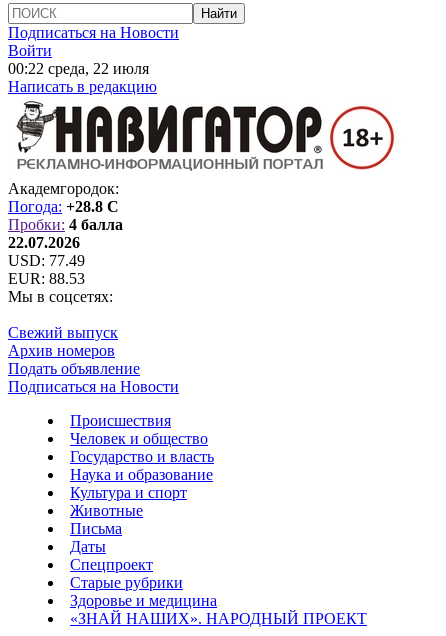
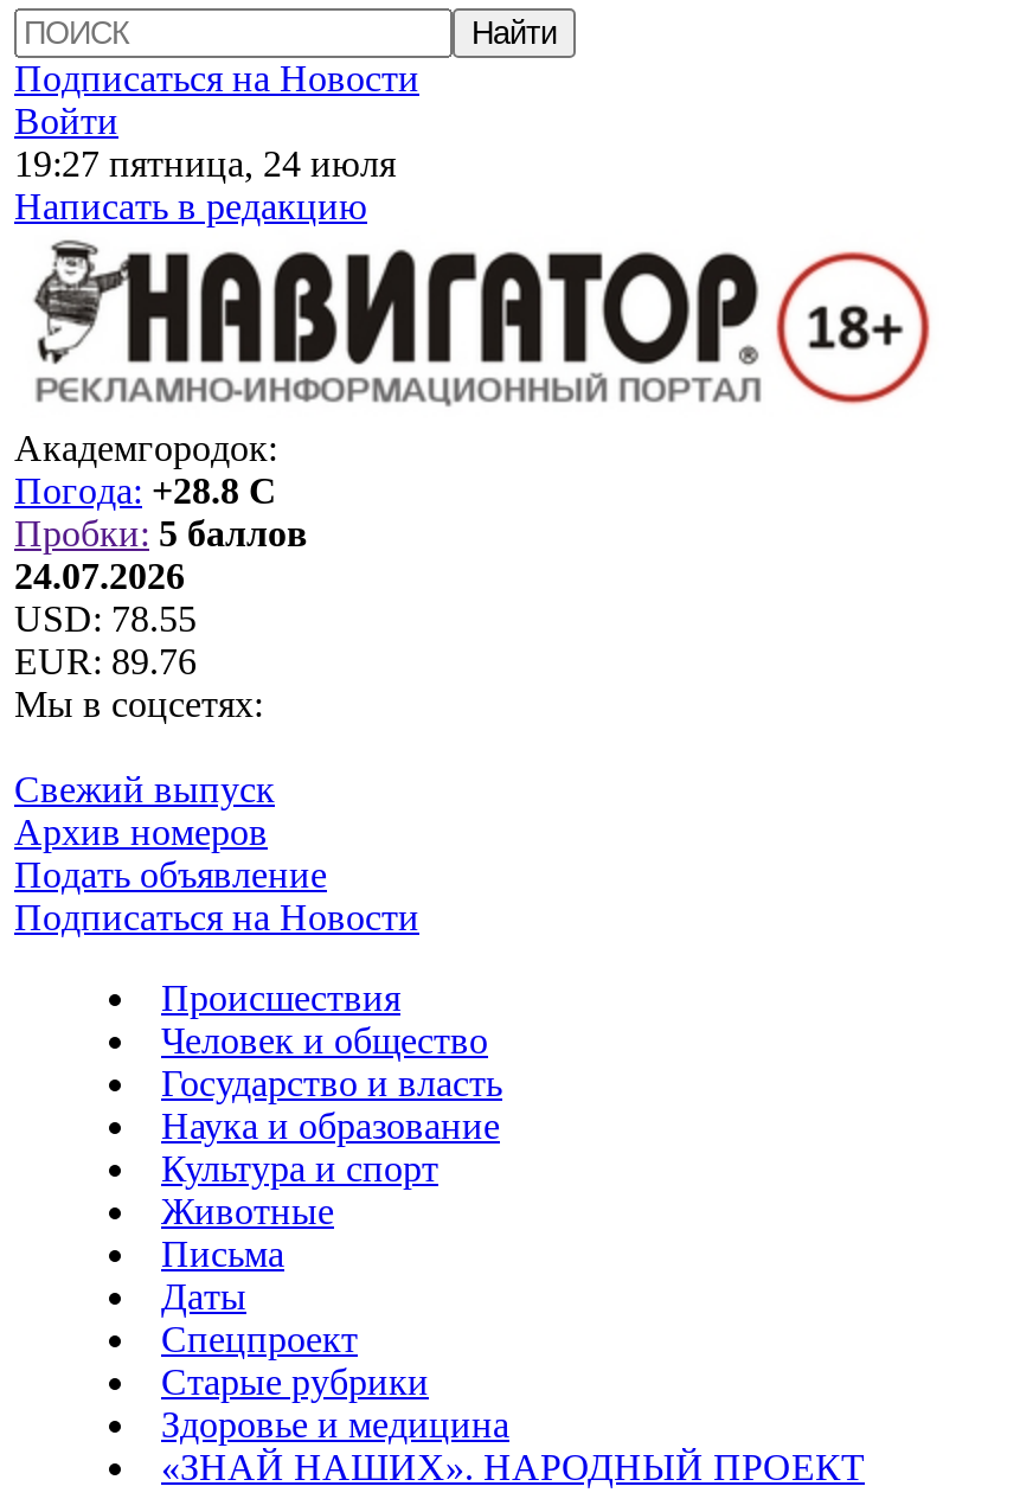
- 00:22 среда, 22 июля
+ 19:27 пятница, 24 июля

- Пробки: 4 балла
+ Пробки: 5 баллов

- 22.07.2026
+ 24.07.2026

- USD: 77.49
+ USD: 78.55

- EUR: 88.53
+ EUR: 89.76
